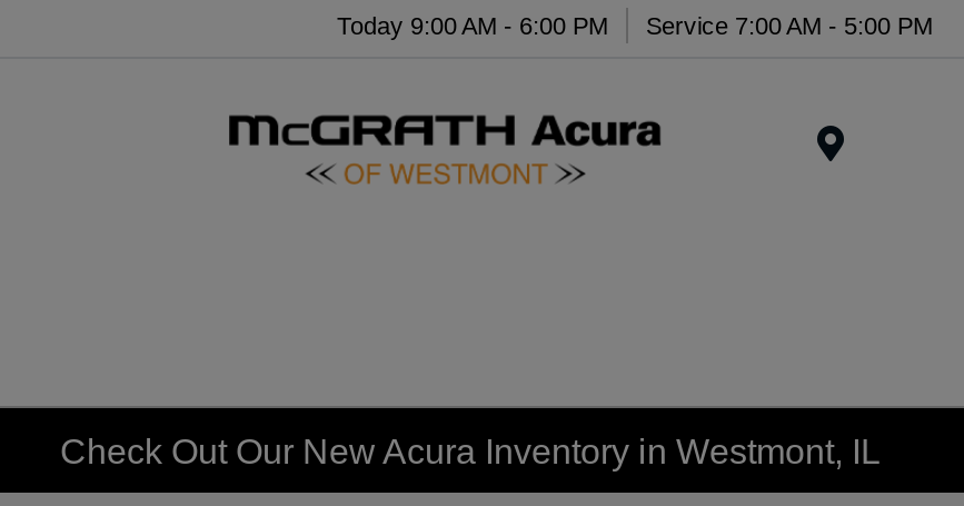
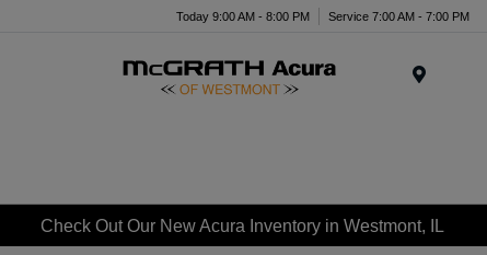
- Today 9:00 AM - 6:00 PM
+ Today 9:00 AM - 8:00 PM

- Service 7:00 AM - 5:00 PM
+ Service 7:00 AM - 7:00 PM
